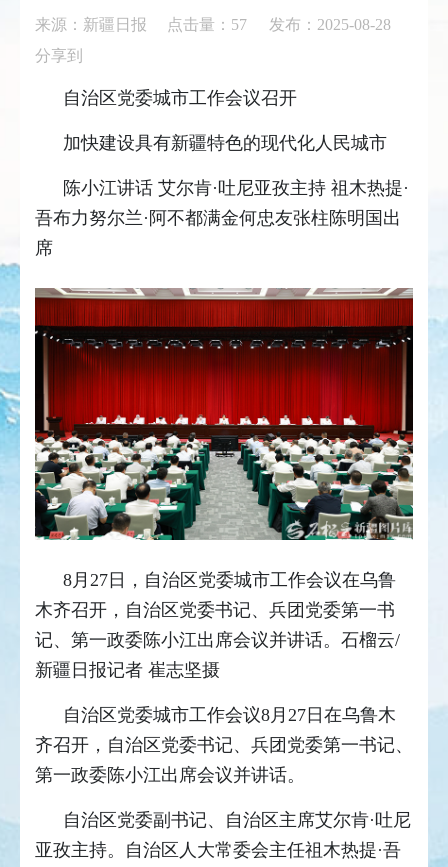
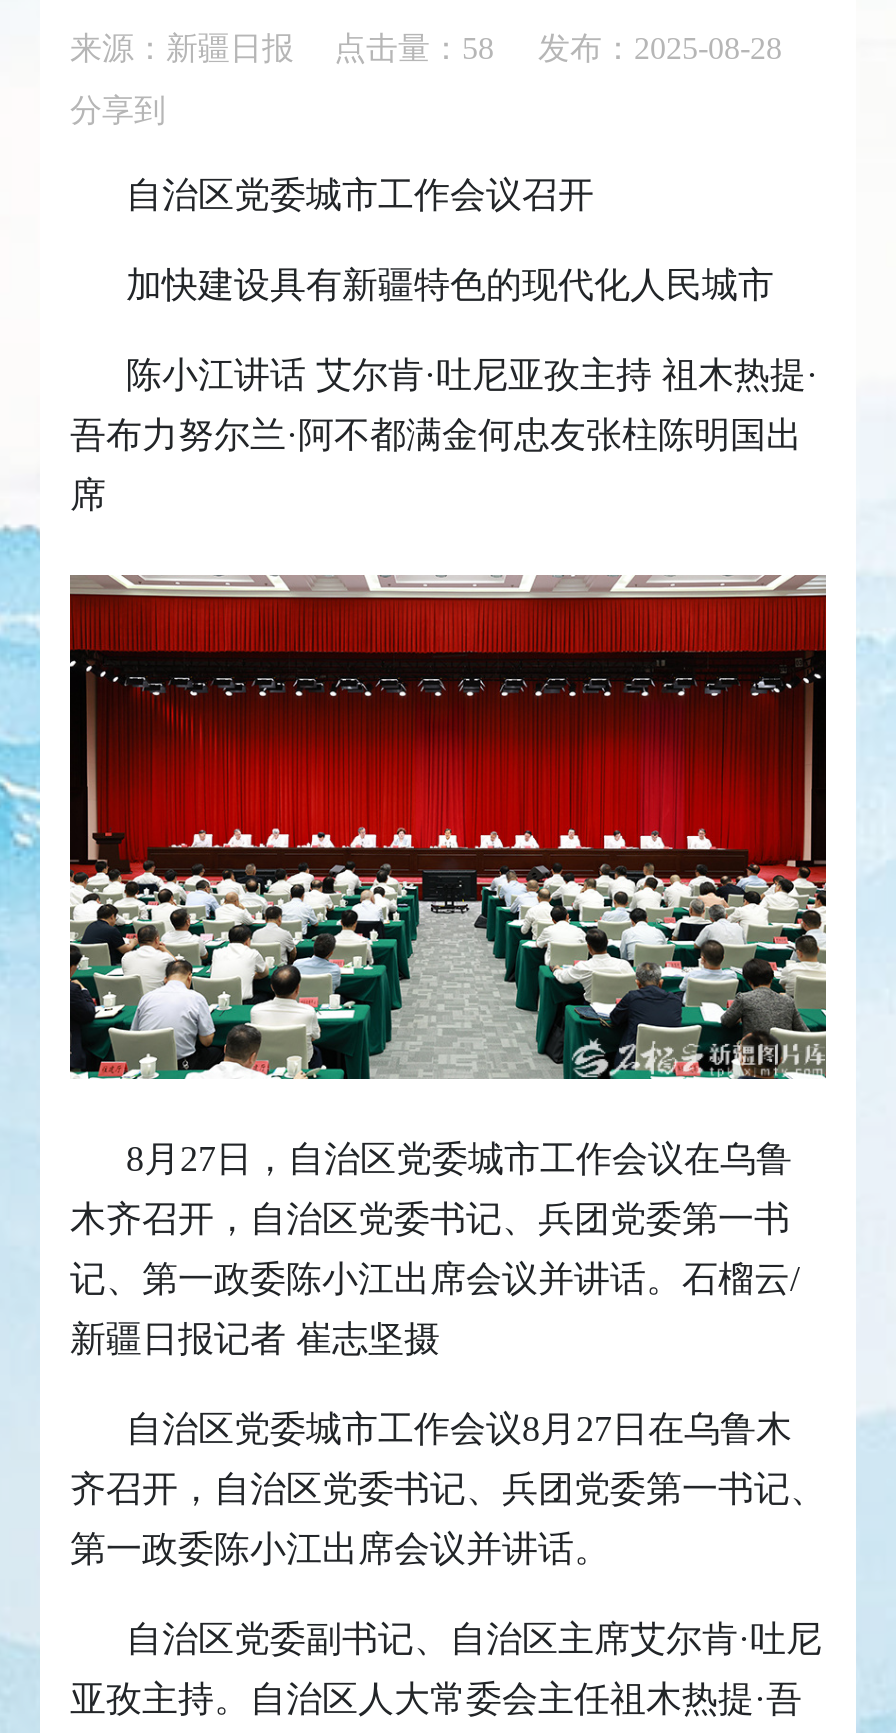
- 来源：新疆日报 点击量：57
+ 来源：新疆日报 点击量：58
